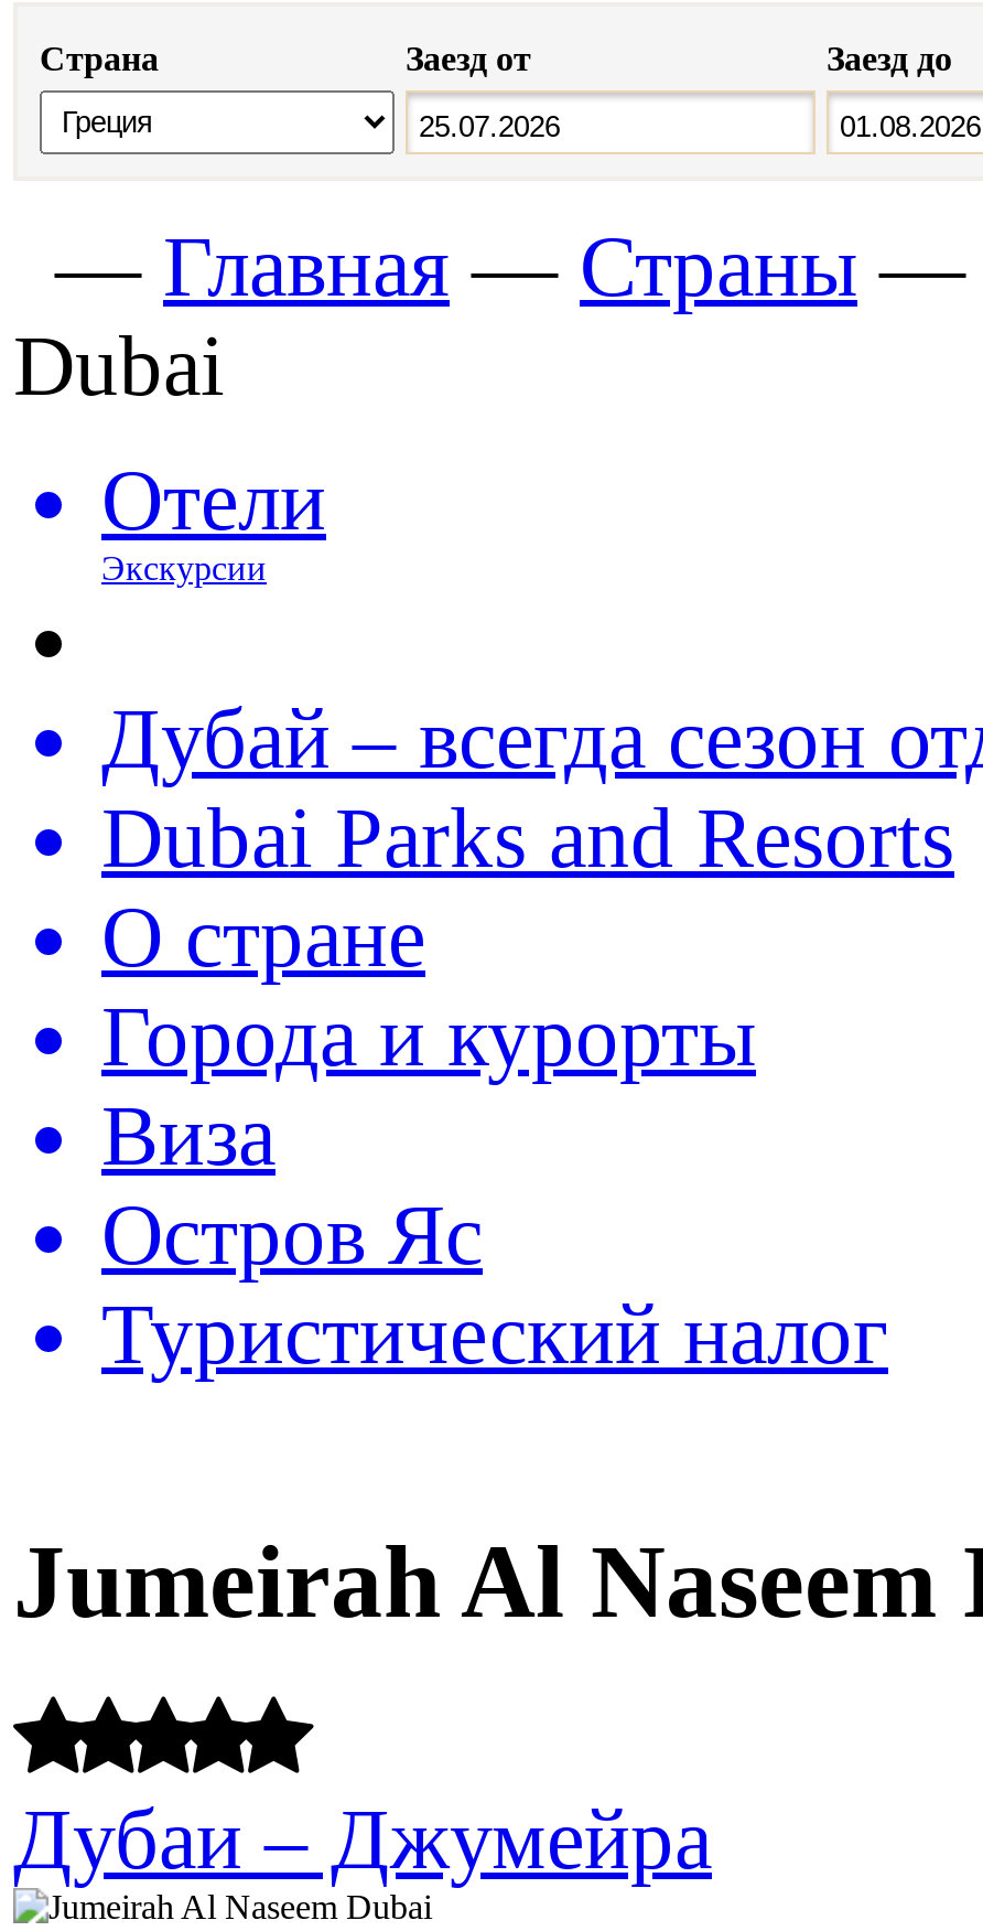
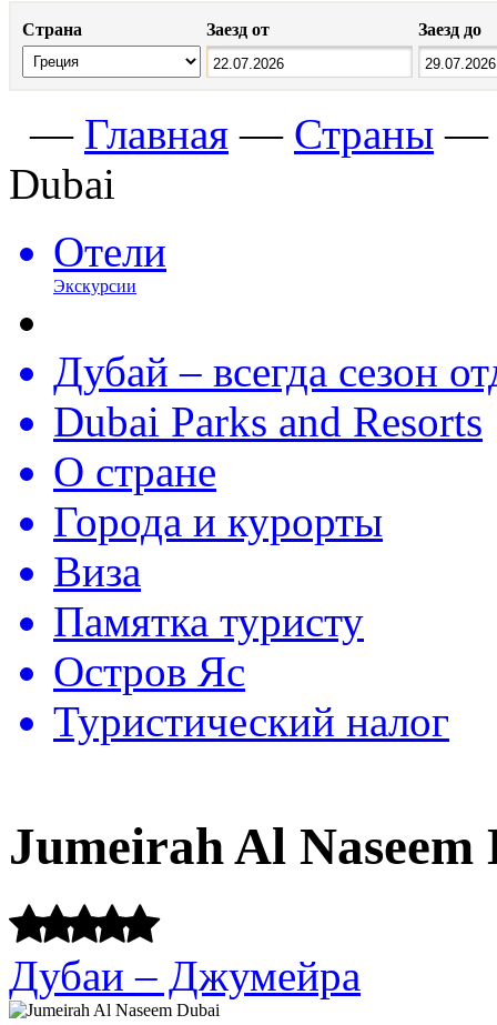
+ Памятка туристу
